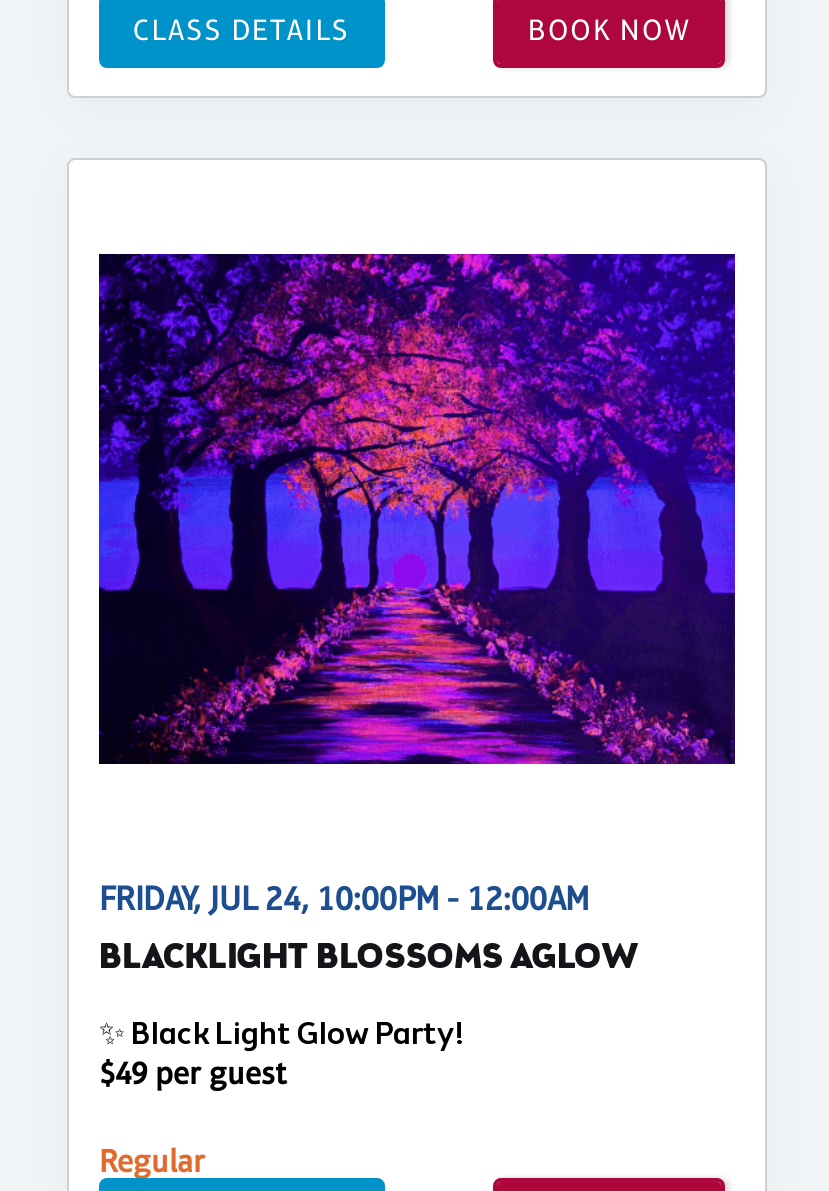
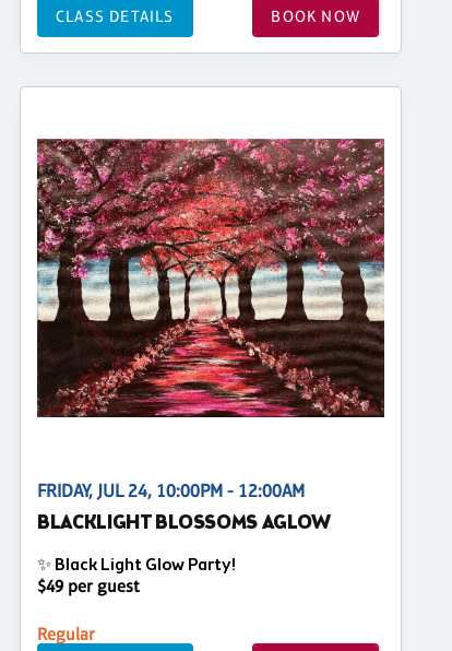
- [image]
+ [image]
